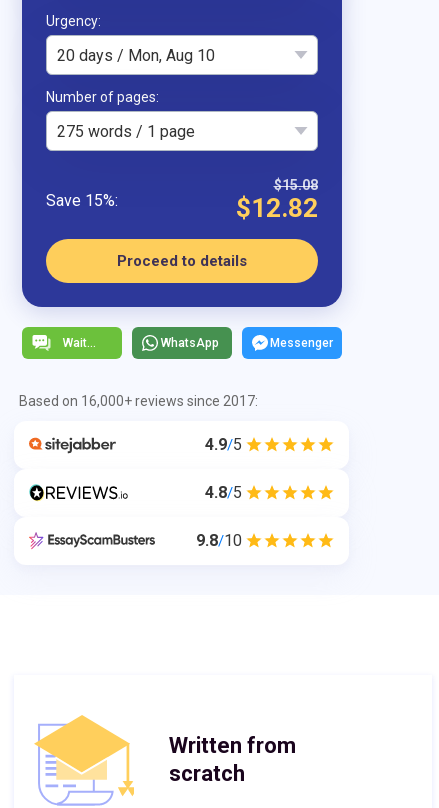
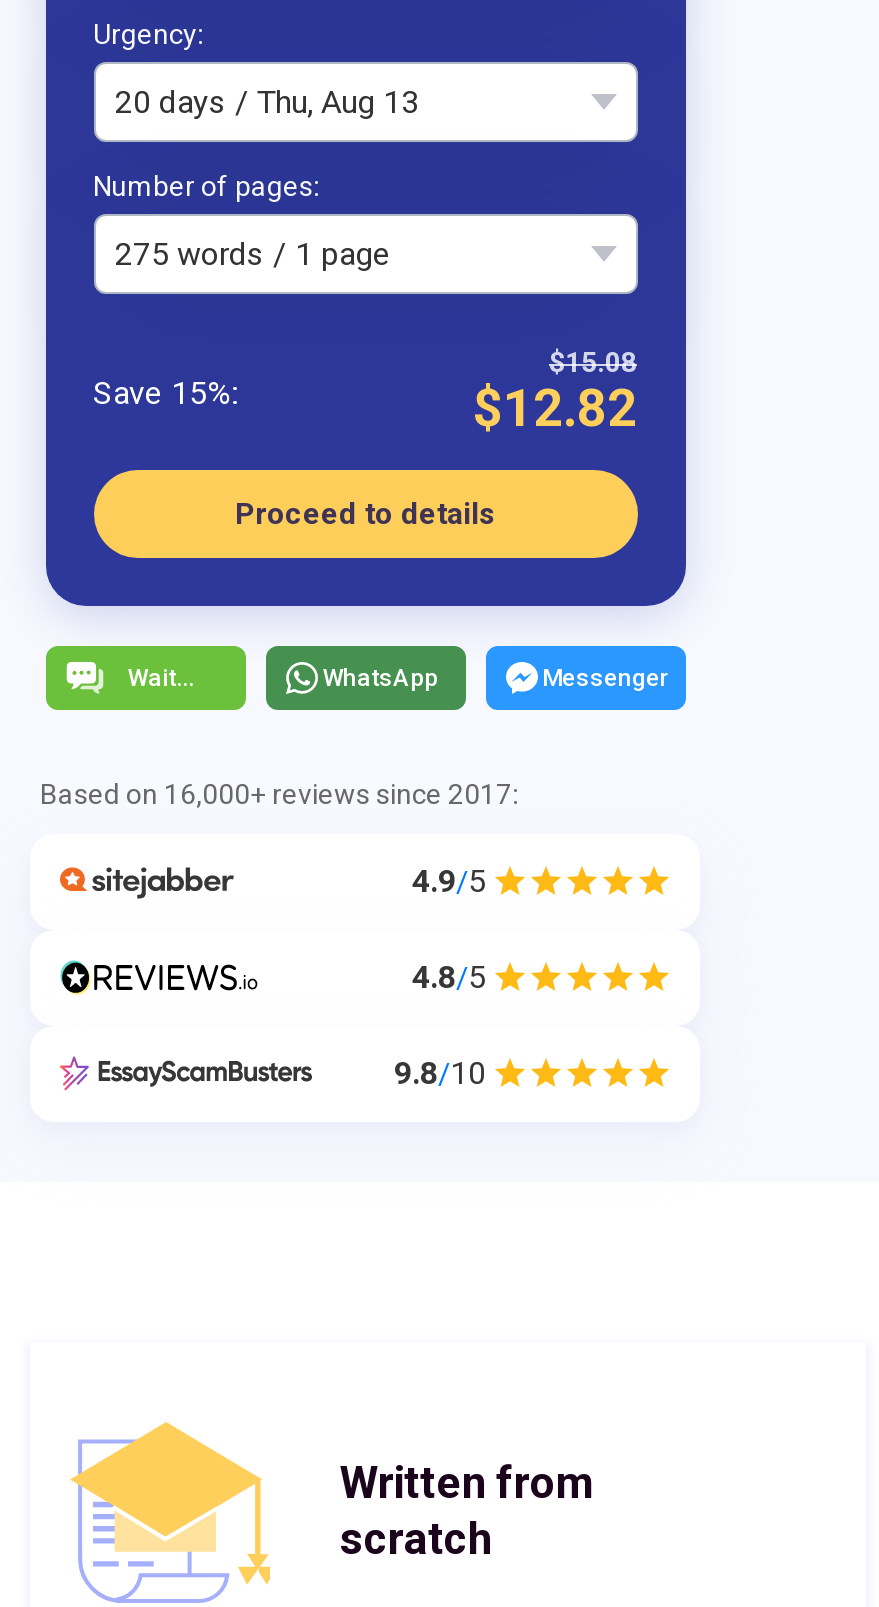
- 20 days / Mon, Aug 10
+ 20 days / Thu, Aug 13
